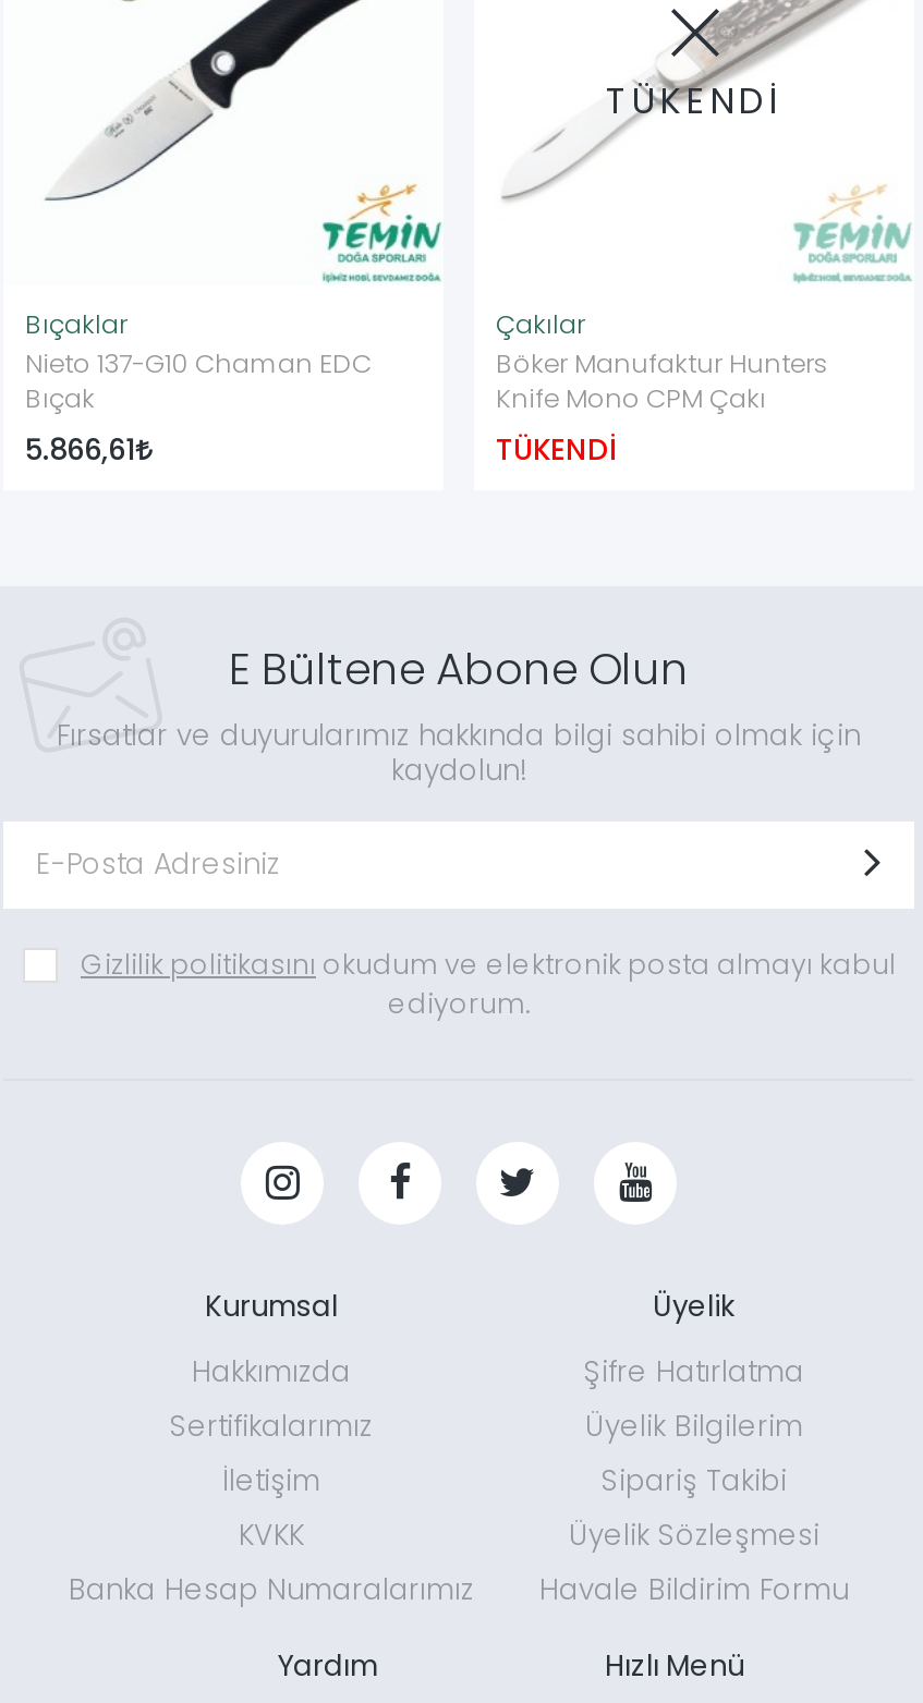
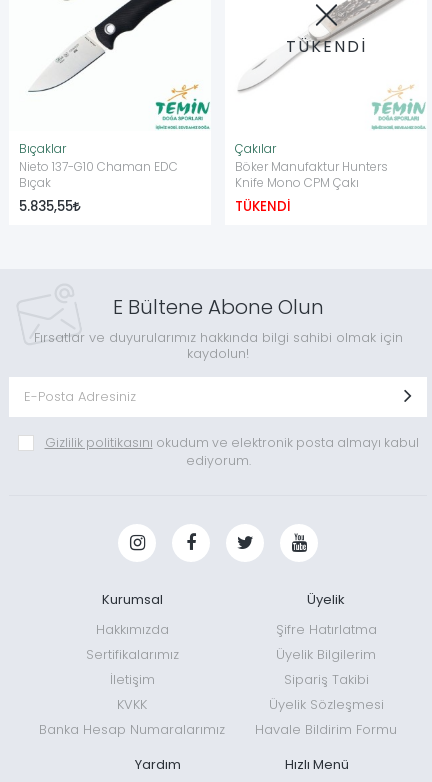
- 5.866,61
+ 5.835,55
